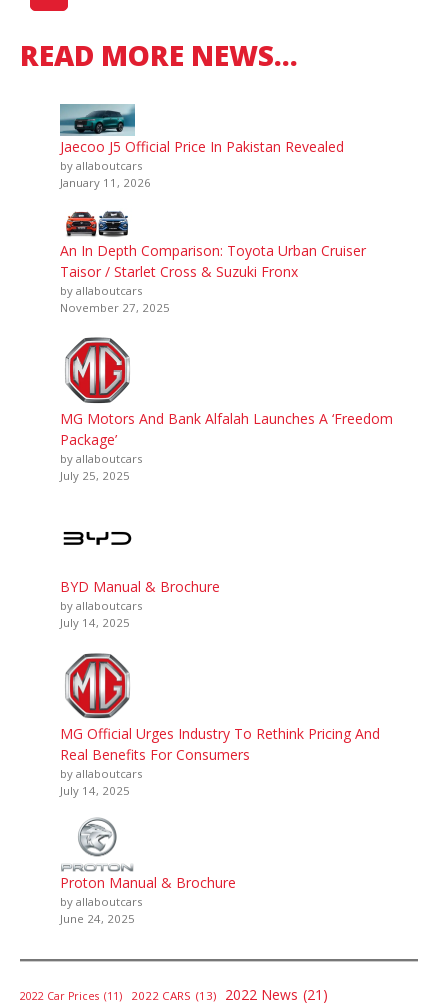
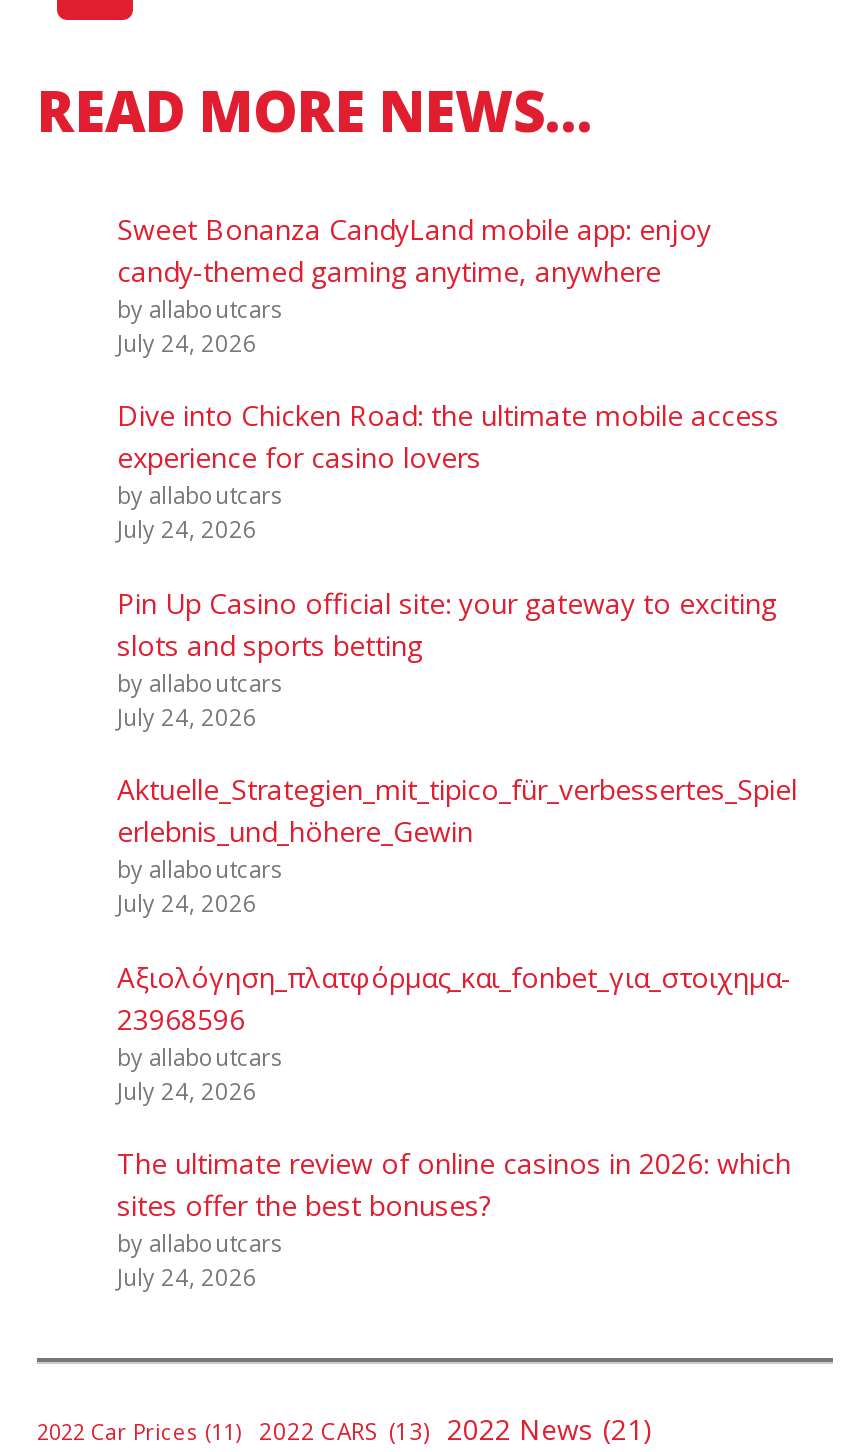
- Jaecoo J5 Official Price In Pakistan Revealed
+ Sweet Bonanza CandyLand mobile app: enjoy
+ candy-themed gaming anytime, anywhere

- January 11, 2026
+ July 24, 2026

- An In Depth Comparison: Toyota Urban Cruiser
- Taisor / Starlet Cross & Suzuki Fronx
+ Dive into Chicken Road: the ultimate mobile access
+ experience for casino lovers

- November 27, 2025
+ July 24, 2026

- MG Motors And Bank Alfalah Launches A ‘Freedom
- Package’
+ Pin Up Casino official site: your gateway to exciting
+ slots and sports betting

- July 25, 2025
+ July 24, 2026

- BYD Manual & Brochure
+ Aktuelle_Strategien_mit_tipico_für_verbessertes_Spiel
+ erlebnis_und_höhere_Gewin

- July 14, 2025
+ July 24, 2026

- MG Official Urges Industry To Rethink Pricing And
- Real Benefits For Consumers
+ Αξιολόγηση_πλατφόρμας_και_fonbet_για_στοιχημα-
+ 23968596

- July 14, 2025
+ July 24, 2026

- Proton Manual & Brochure
+ The ultimate review of online casinos in 2026: which
+ sites offer the best bonuses?

- June 24, 2025
+ July 24, 2026
